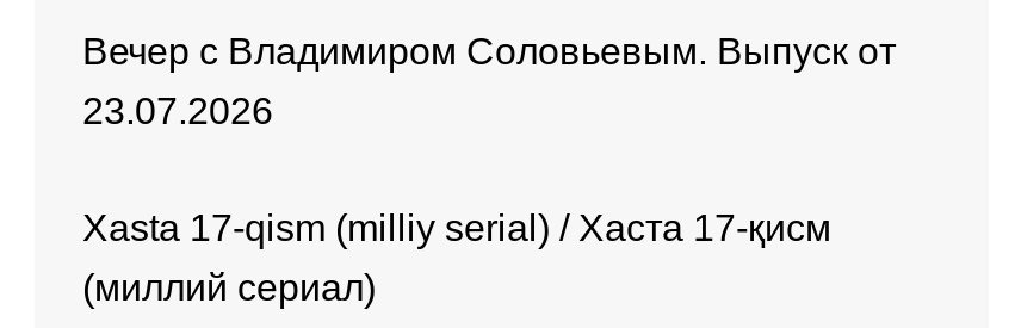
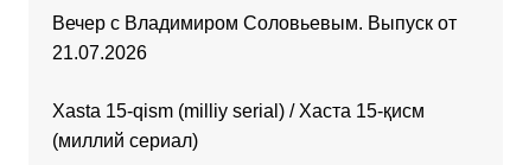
- 23.07.2026
+ 21.07.2026

- Xasta 17-qism (milliy serial) / Хаста 17-қисм
+ Xasta 15-qism (milliy serial) / Хаста 15-қисм
